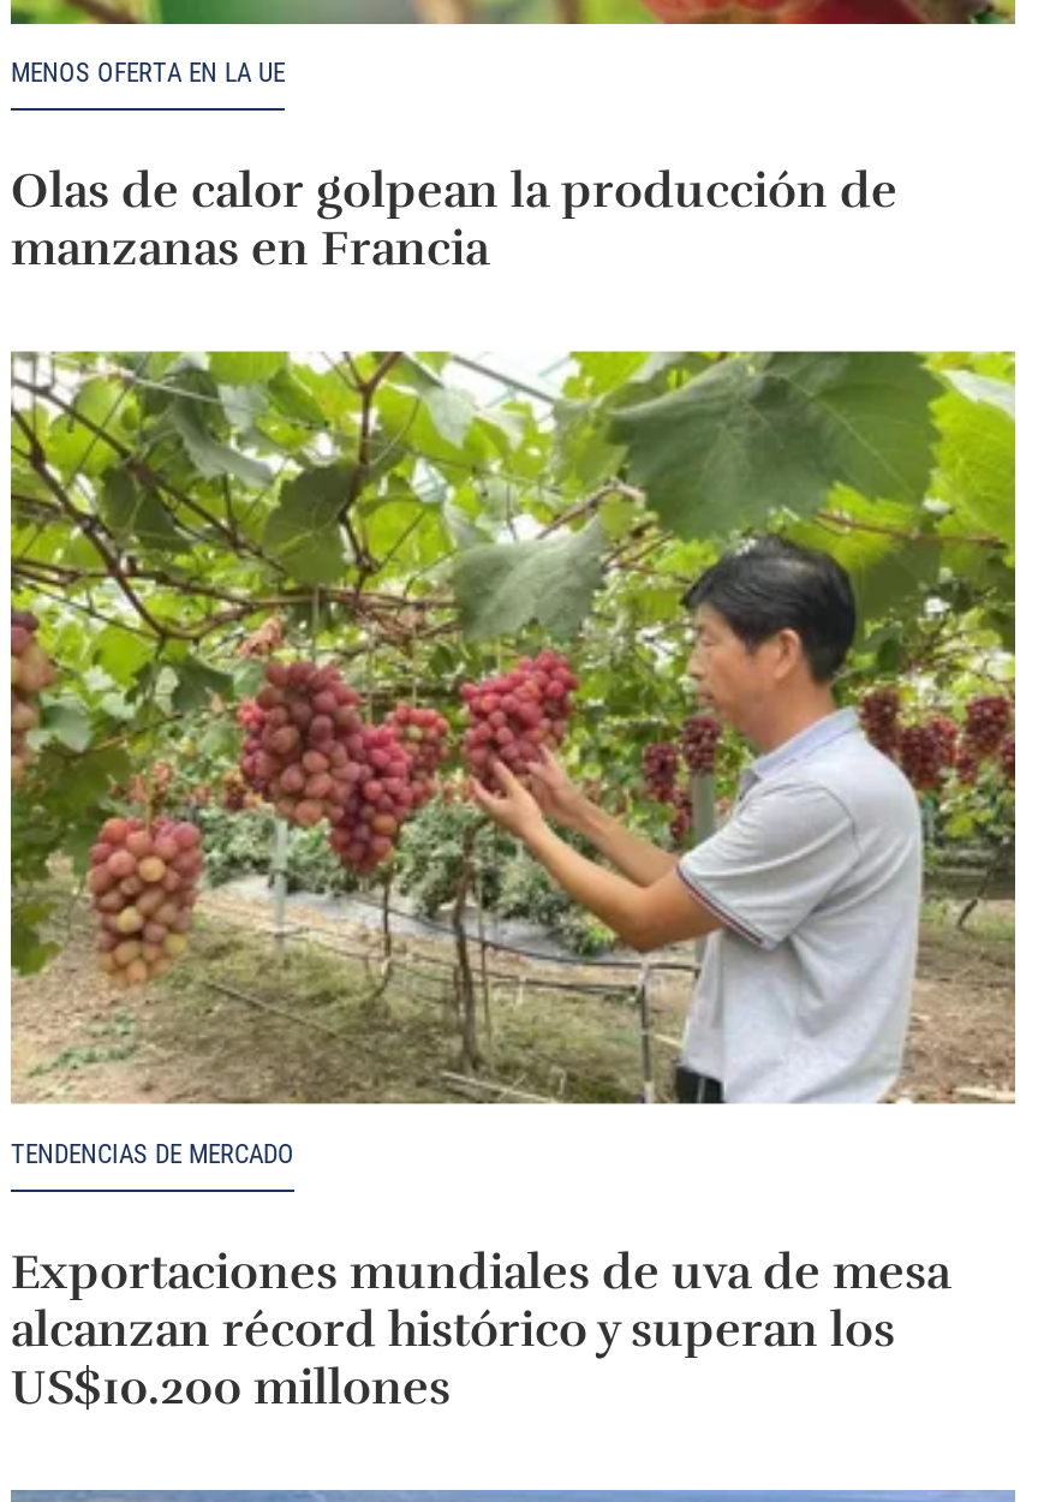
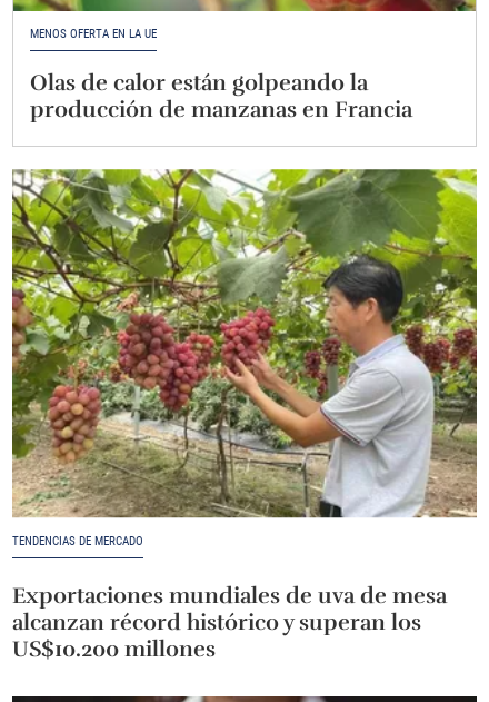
- Olas de calor golpean la producción de
- manzanas en Francia
+ Olas de calor están golpeando la
+ producción de manzanas en Francia
